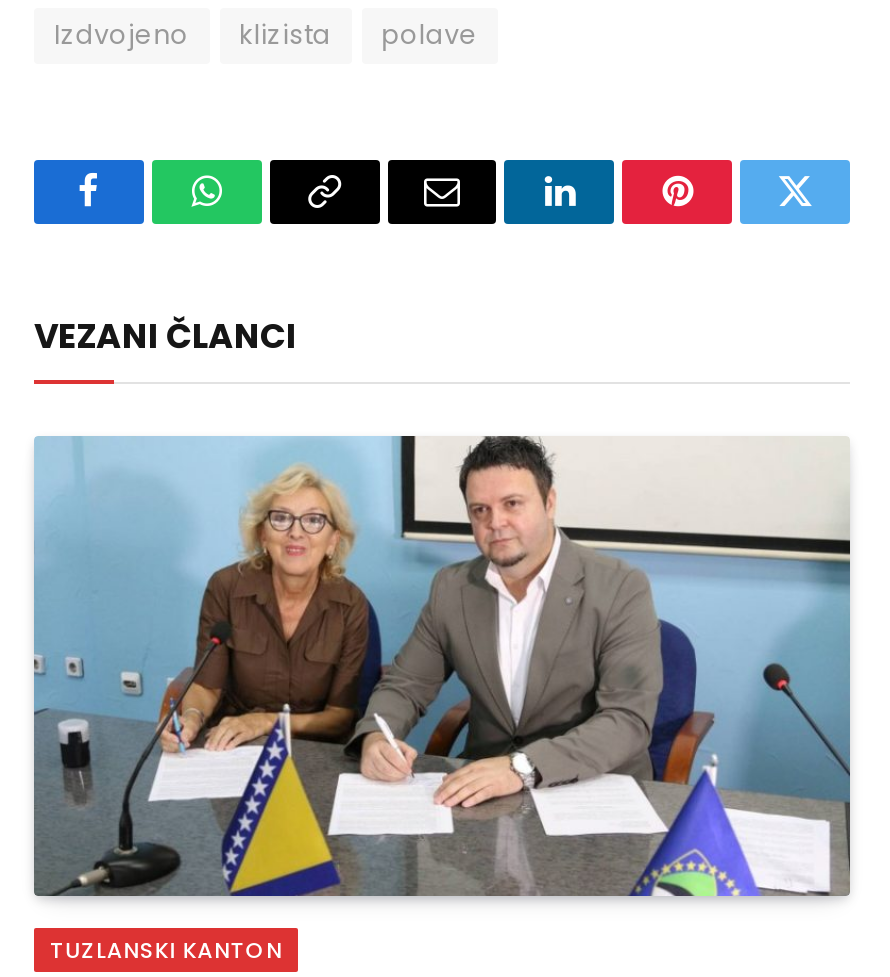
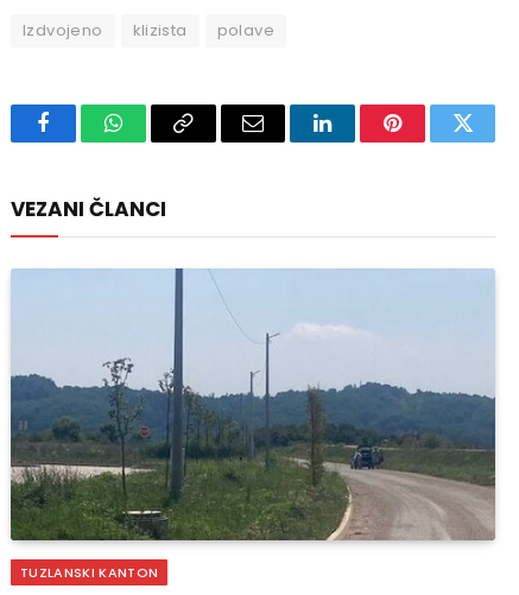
- [image]
+ [image]
